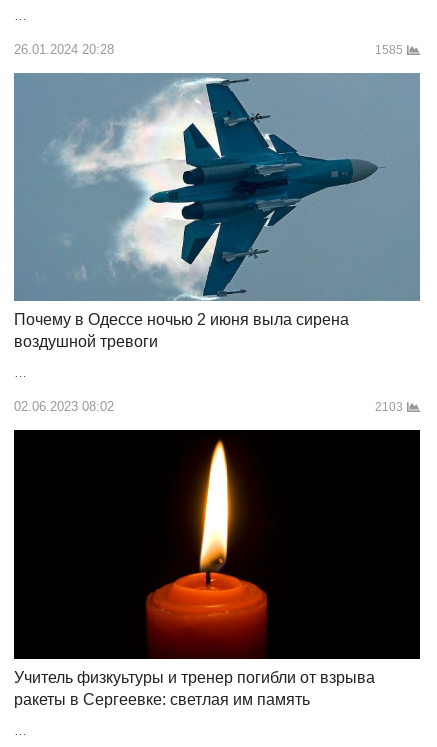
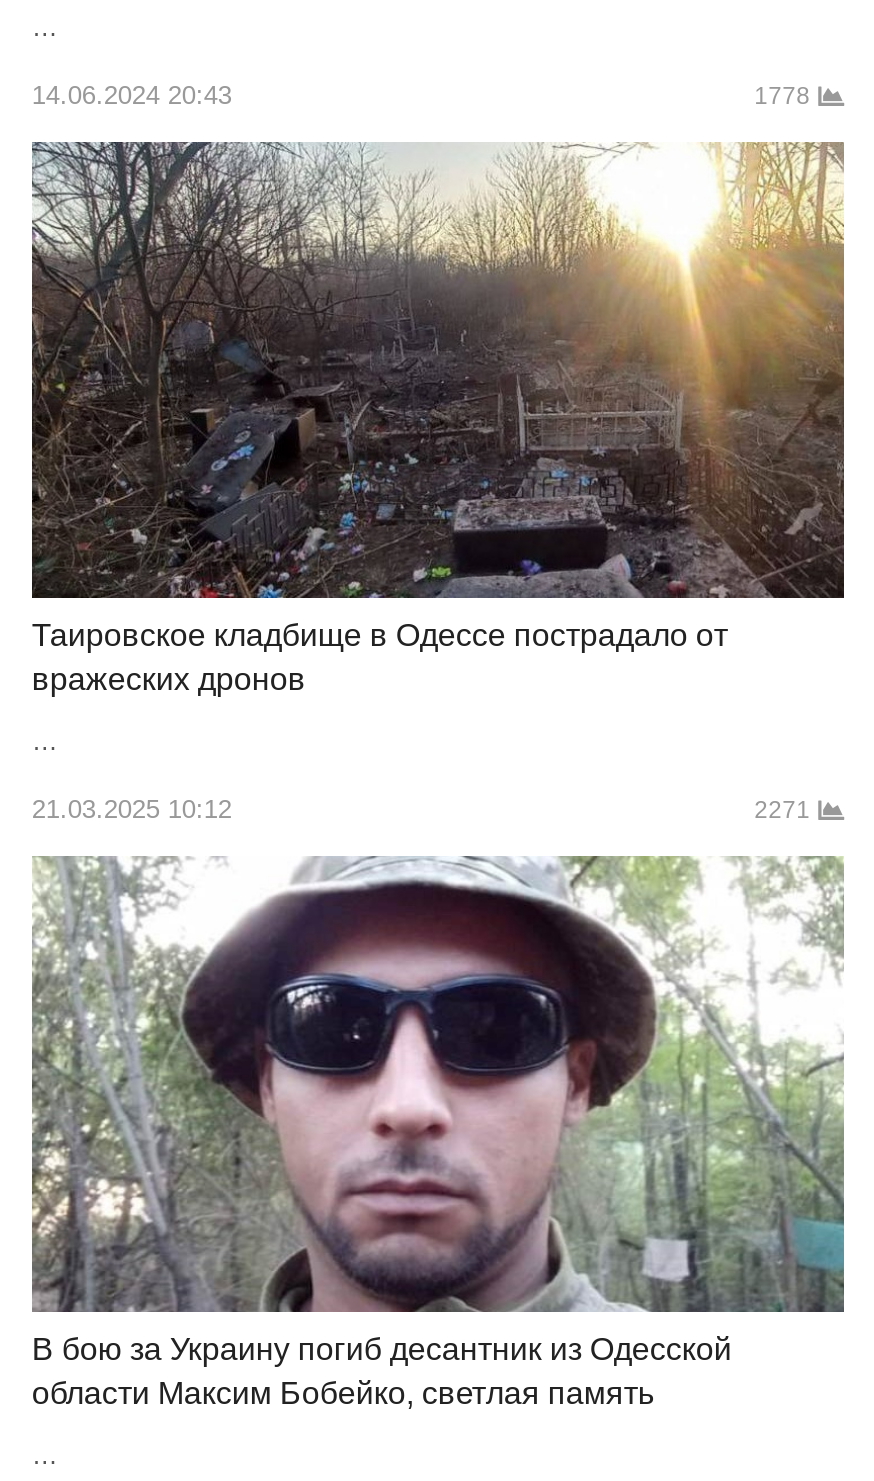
- 26.01.2024 20:28
- 1585
+ 14.06.2024 20:43
+ 1778

- [image]
- Почему в Одессе ночью 2 июня выла сирена
- воздушной тревоги
+ [image]
+ Таировское кладбище в Одессе пострадало от
+ вражеских дронов

- 02.06.2023 08:02
- 2103
+ 21.03.2025 10:12
+ 2271

- [image]
- Учитель физкуьтуры и тренер погибли от взрыва
- ракеты в Сергеевке: светлая им память
+ [image]
+ В бою за Украину погиб десантник из Одесской
+ области Максим Бобейко, светлая память
